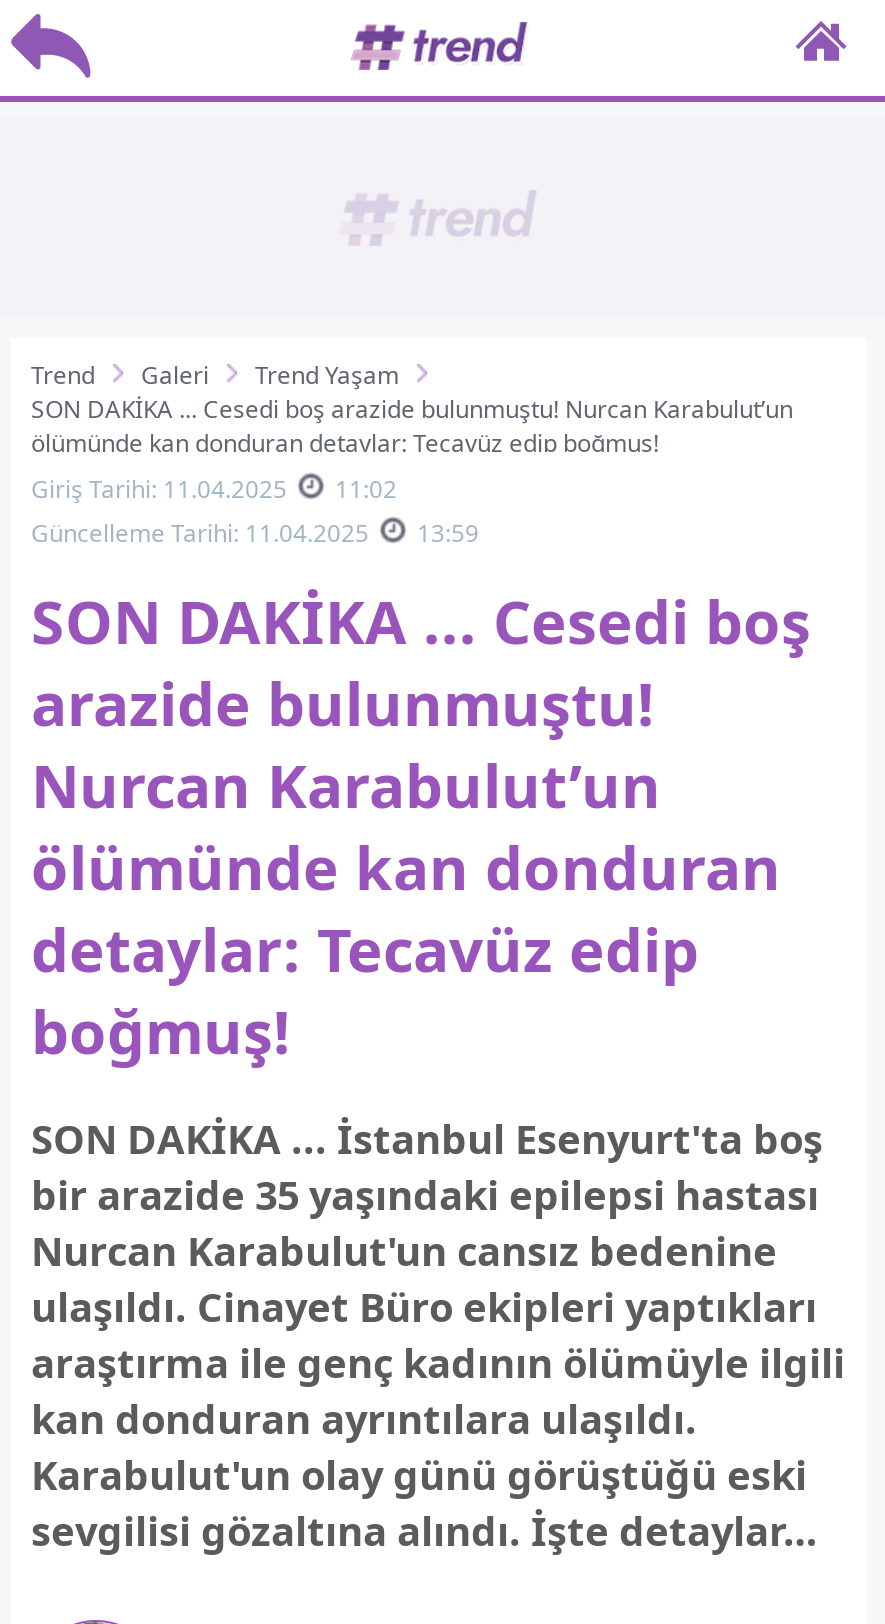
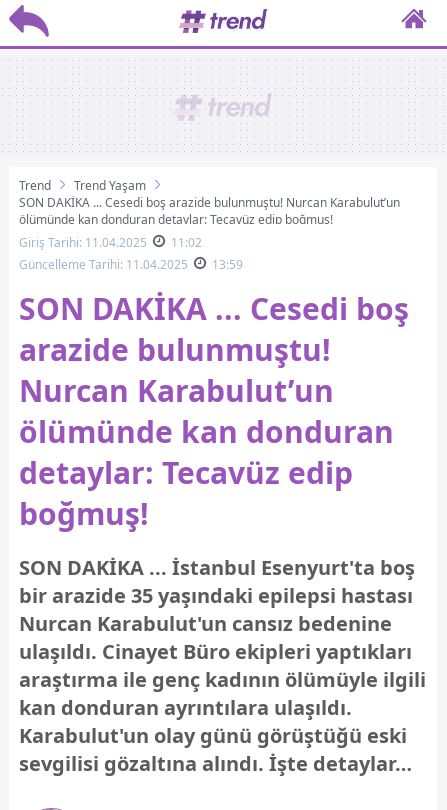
- Galeri
